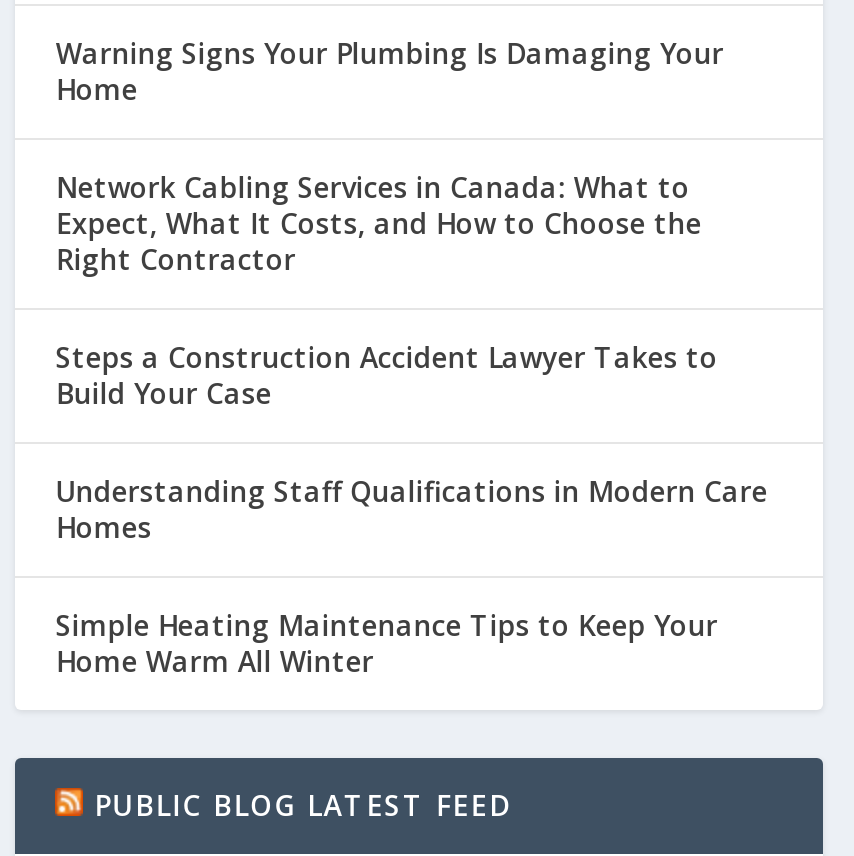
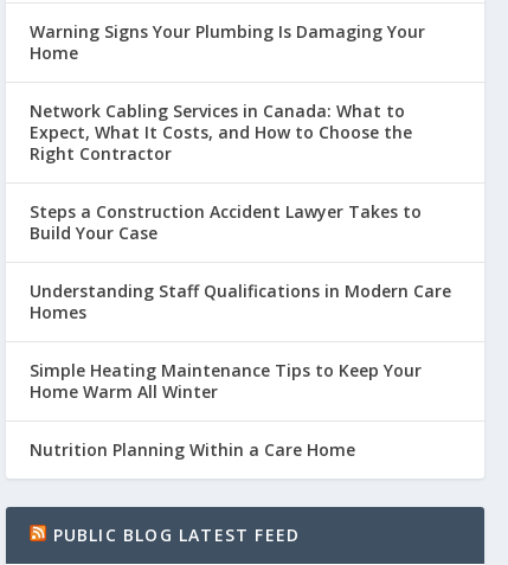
+ Nutrition Planning Within a Care Home
